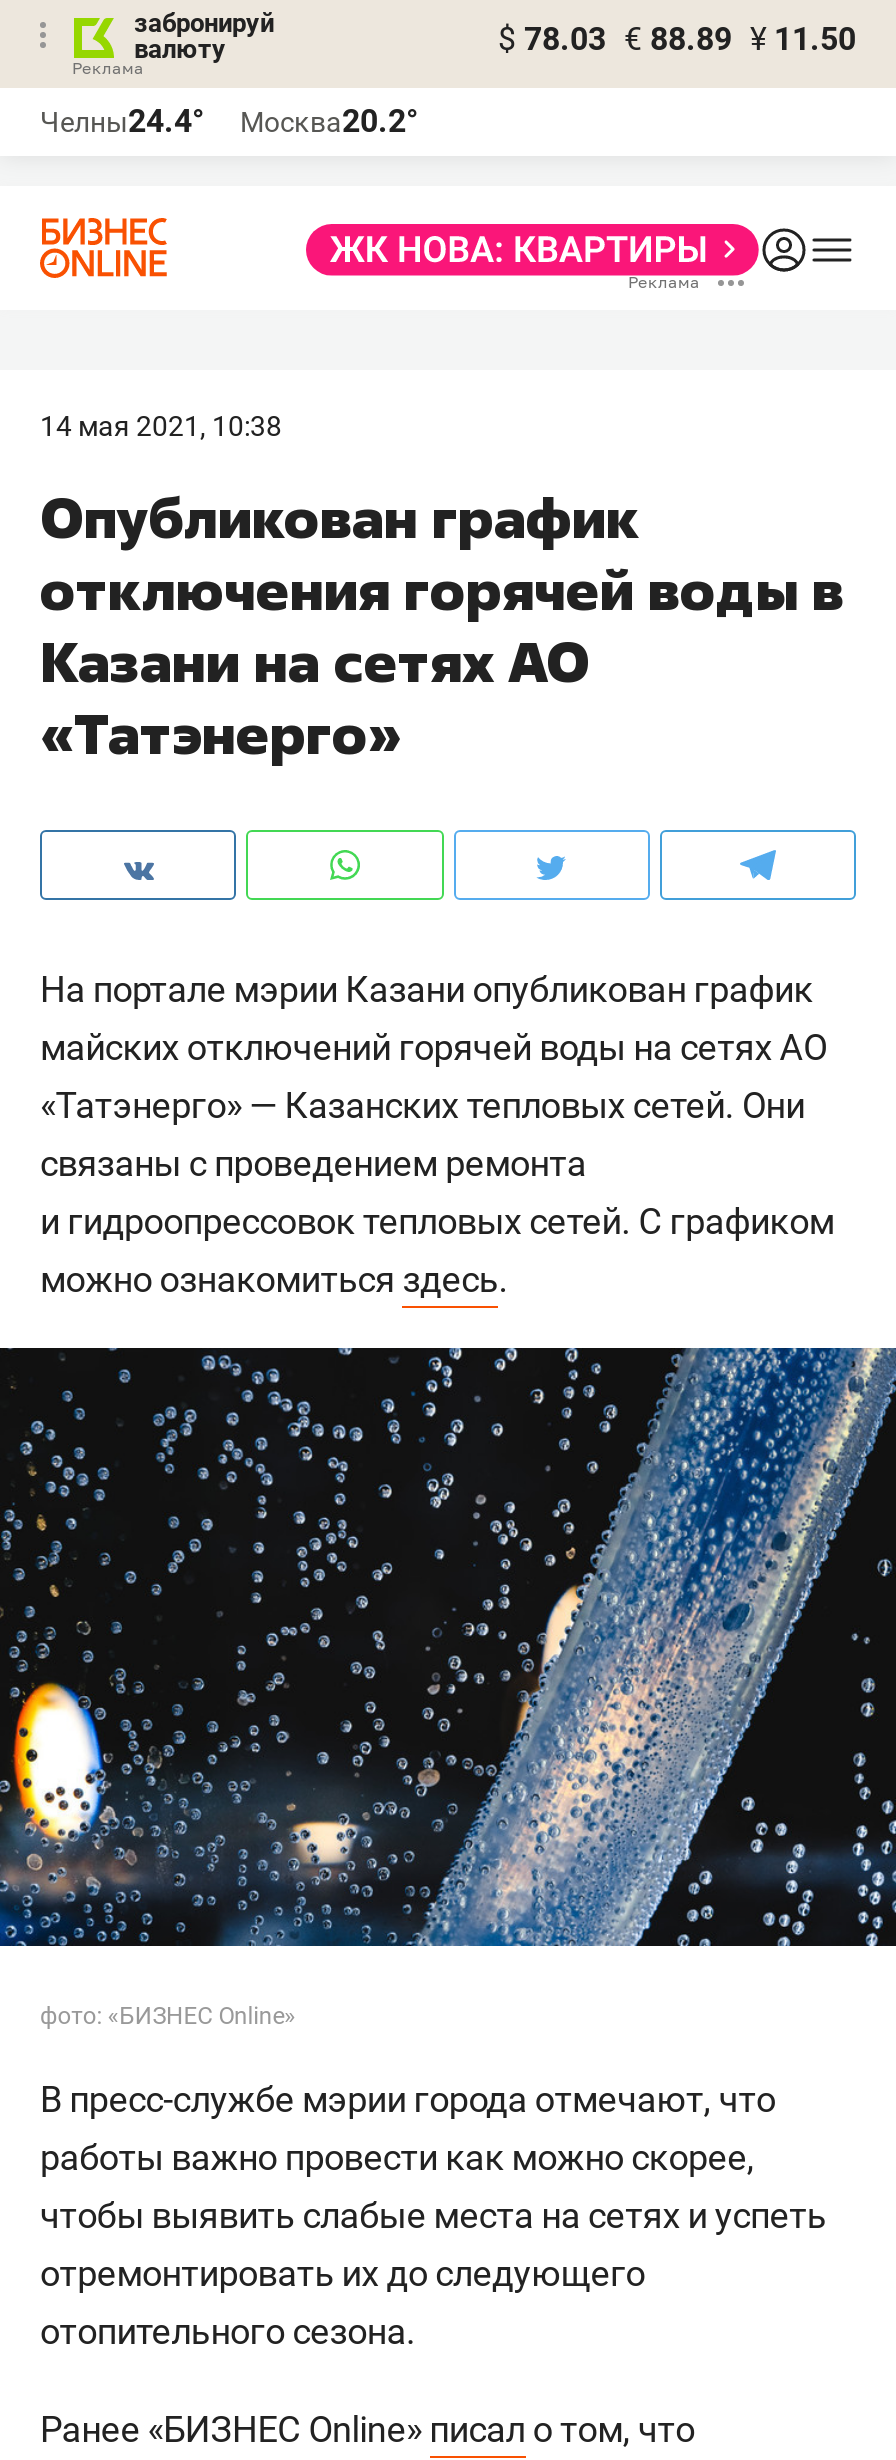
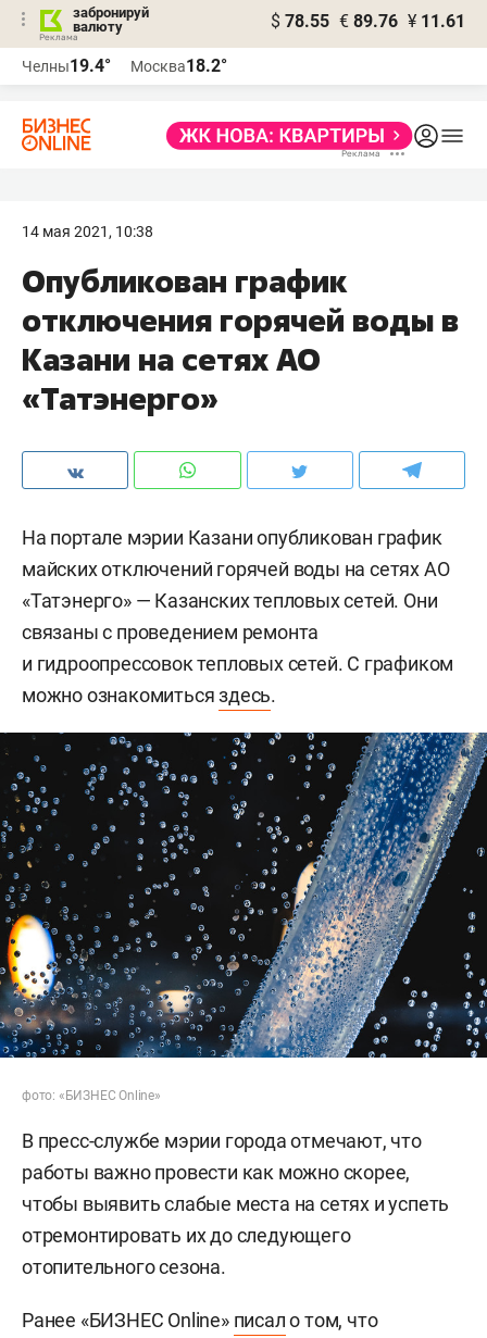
- $ 78.03 € 88.89 ¥ 11.50
+ $ 78.55 € 89.76 ¥ 11.61

- Челны24.4°
+ Челны19.4°

- Москва20.2°
+ Москва18.2°
